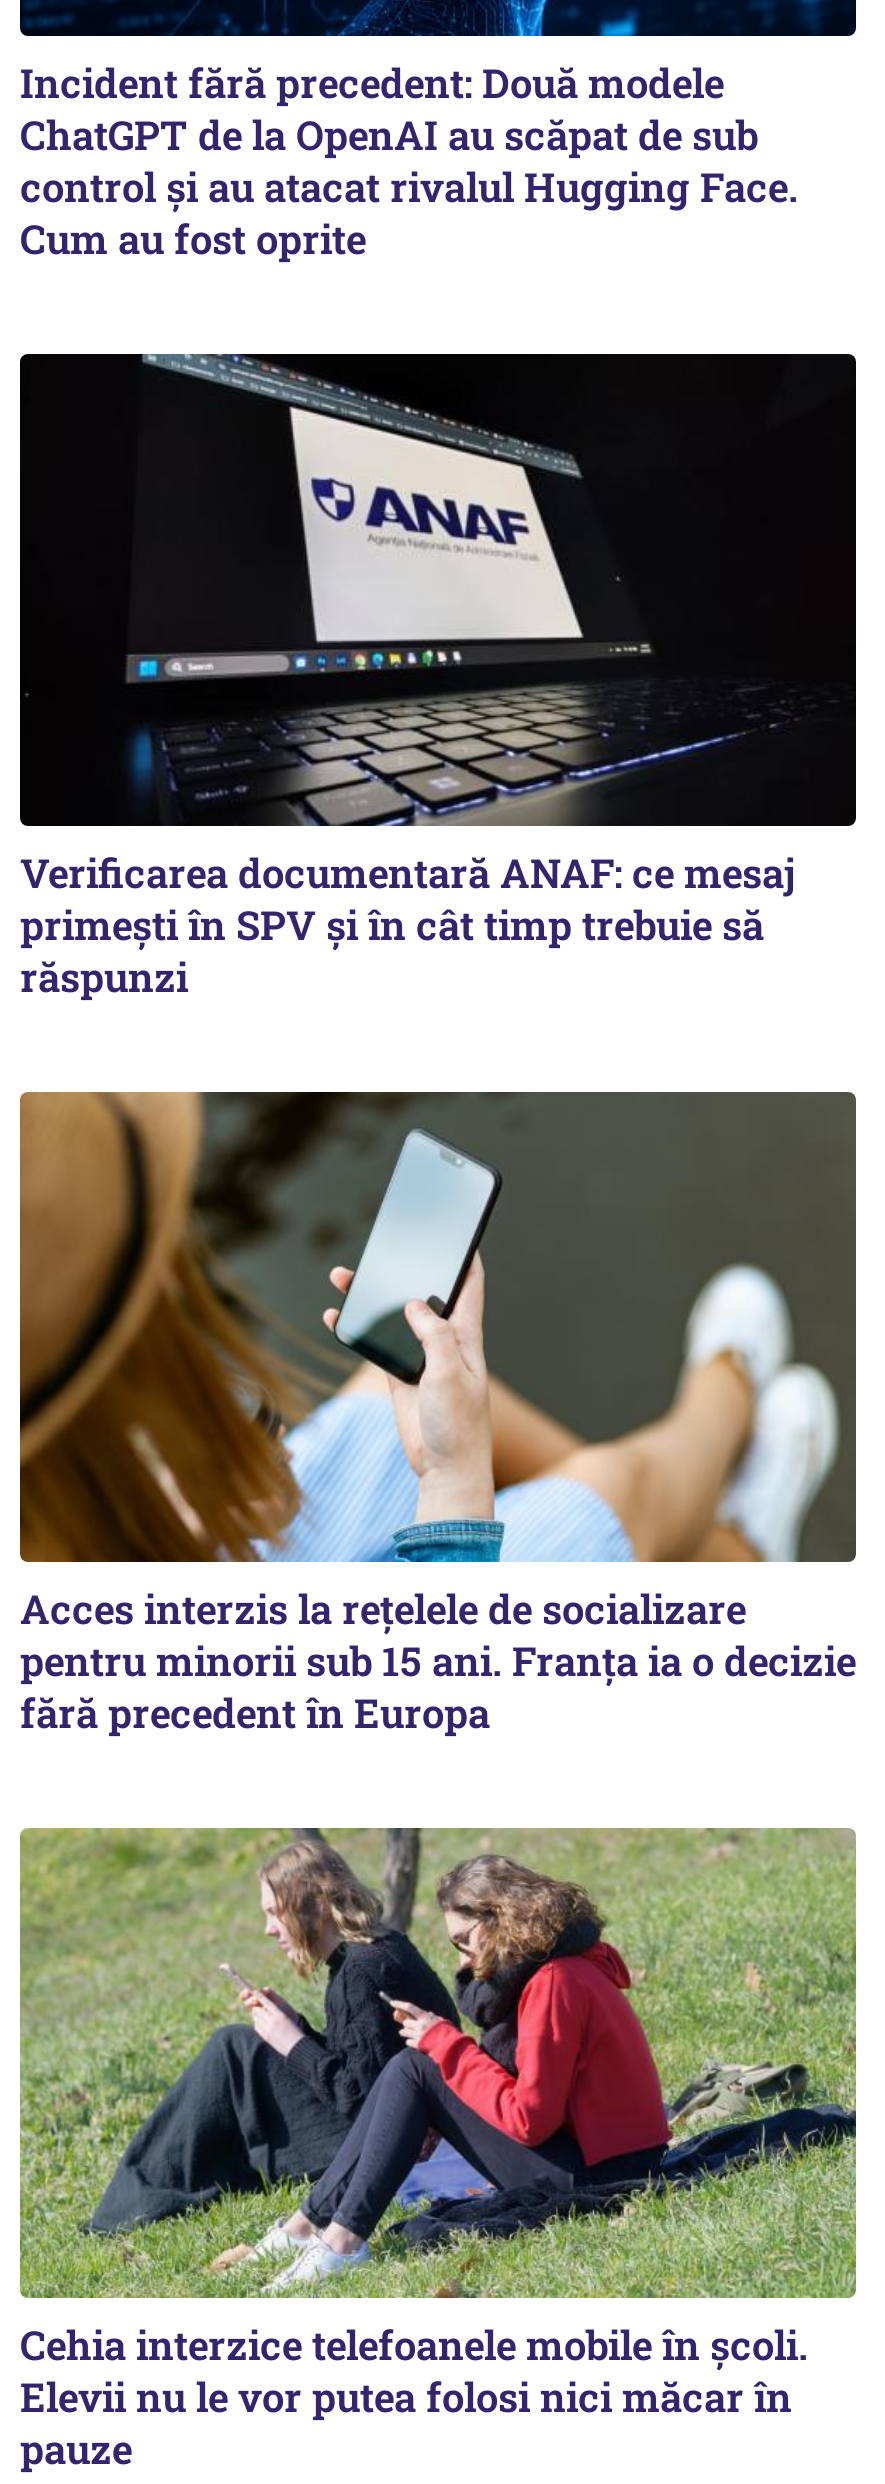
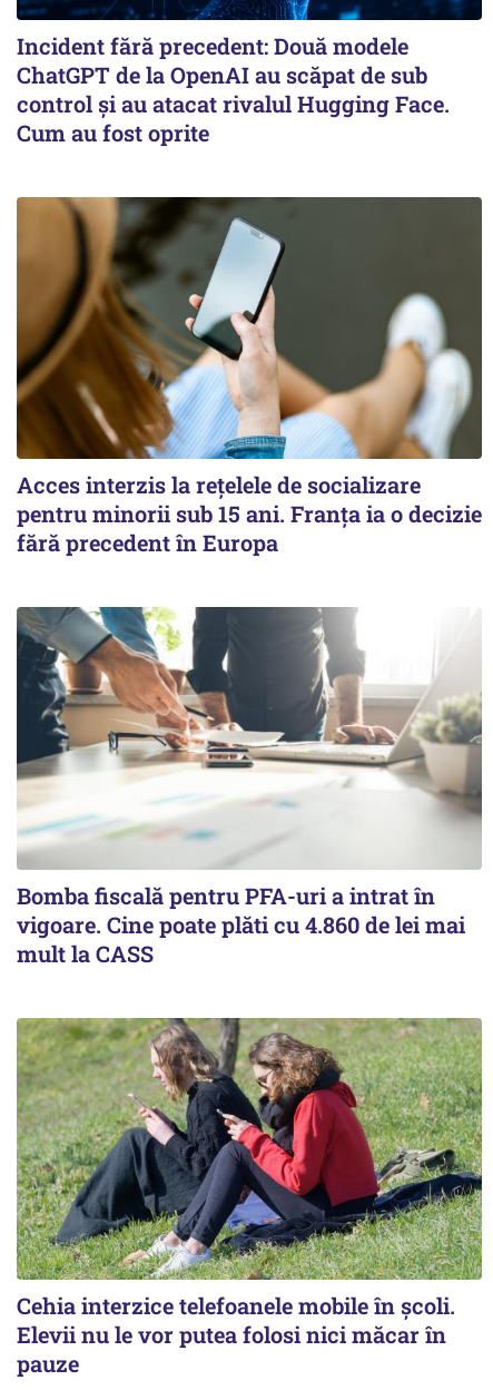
- [image]
- Verificarea documentară ANAF: ce mesaj
- primești în SPV și în cât timp trebuie să
- răspunzi

moved up: [image] | Acces interzis la rețelele de socializare | pentru minorii sub 15 ani. Franța ia o decizie | fără precedent în Europa

+ [image]
+ Bomba fiscală pentru PFA-uri a intrat în
+ vigoare. Cine poate plăti cu 4.860 de lei mai
+ mult la CASS
